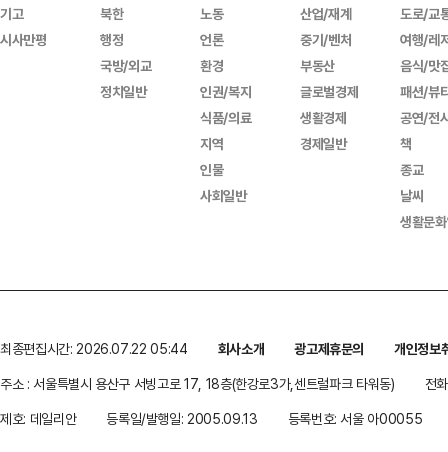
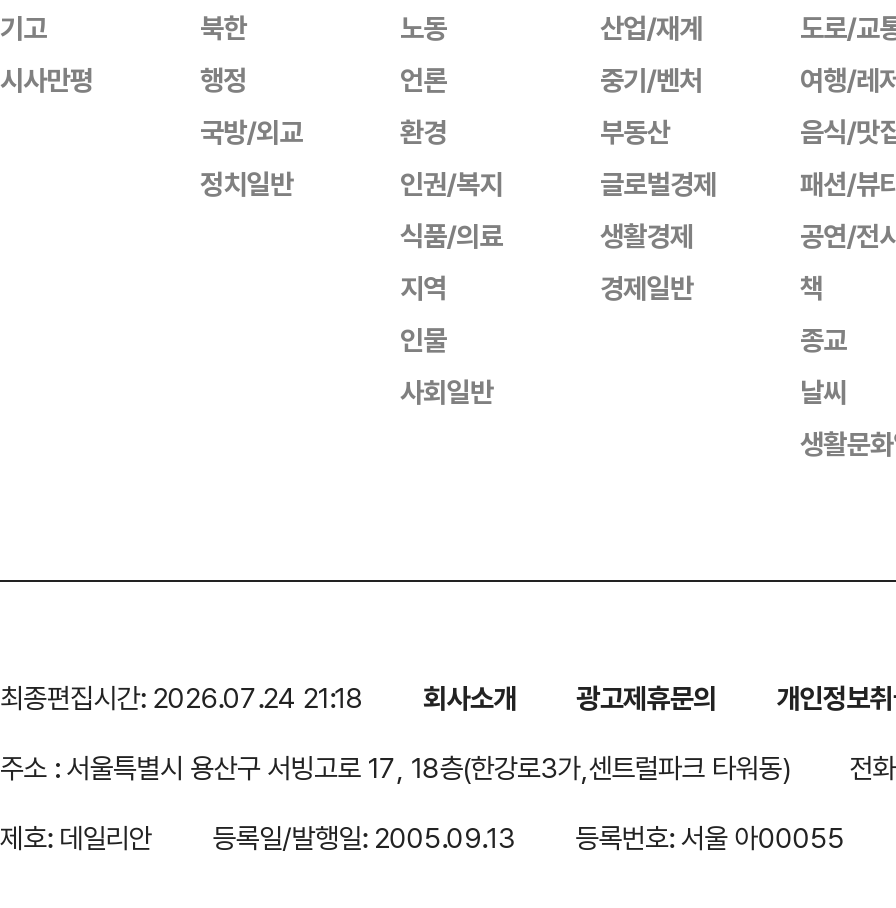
- 최종편집시간: 2026.07.22 05:44
+ 최종편집시간: 2026.07.24 21:18
